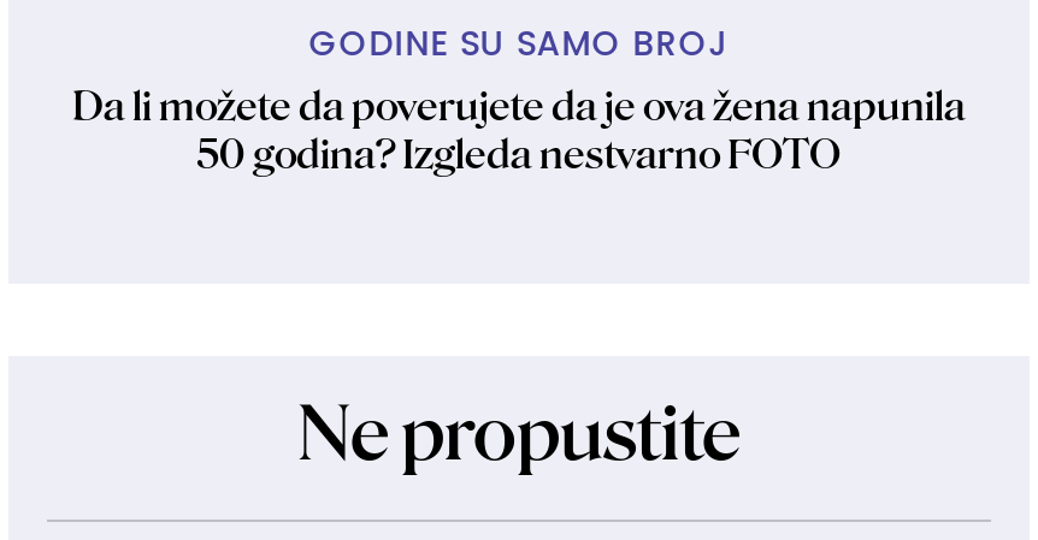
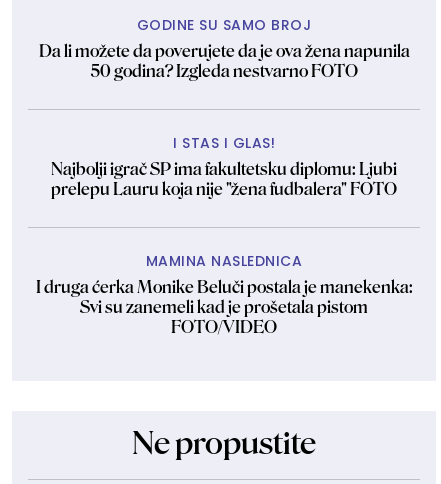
+ MAMINA NASLEDNICA
+ I druga ćerka Monike Beluči postala je manekenka:
+ Svi su zanemeli kad je prošetala pistom
+ FOTO/VIDEO

+ I STAS I GLAS!
+ Najbolji igrač SP ima fakultetsku diplomu: Ljubi
+ prelepu Lauru koja nije "žena fudbalera" FOTO
